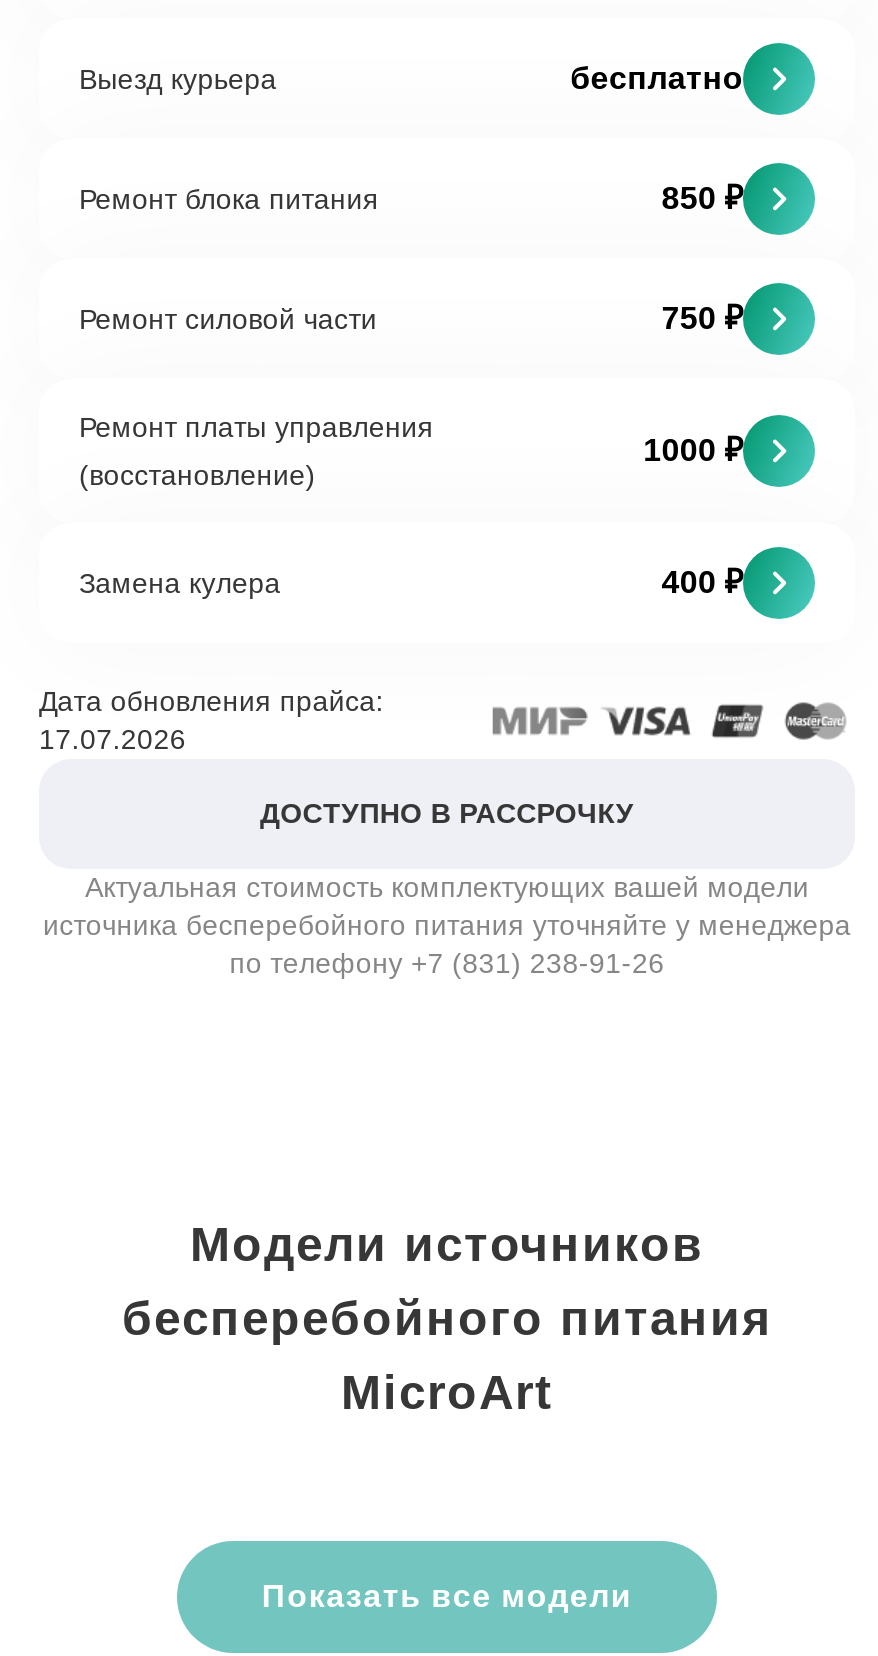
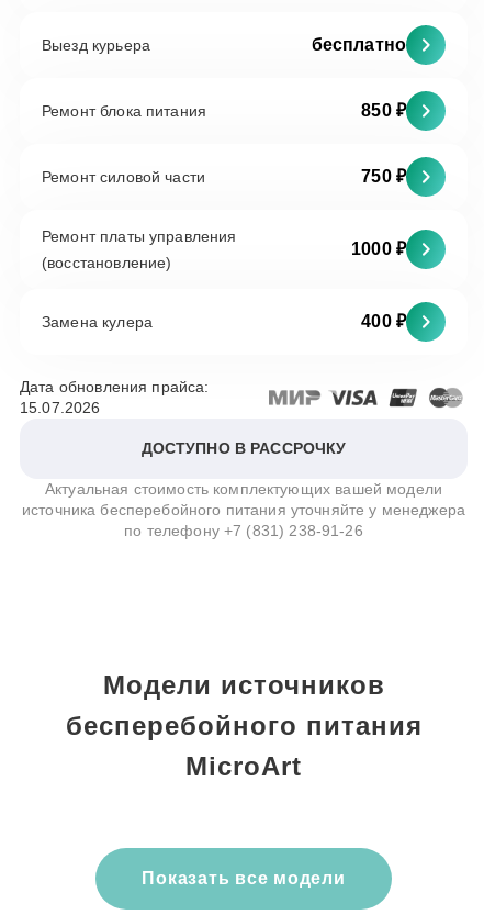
- 17.07.2026
+ 15.07.2026
